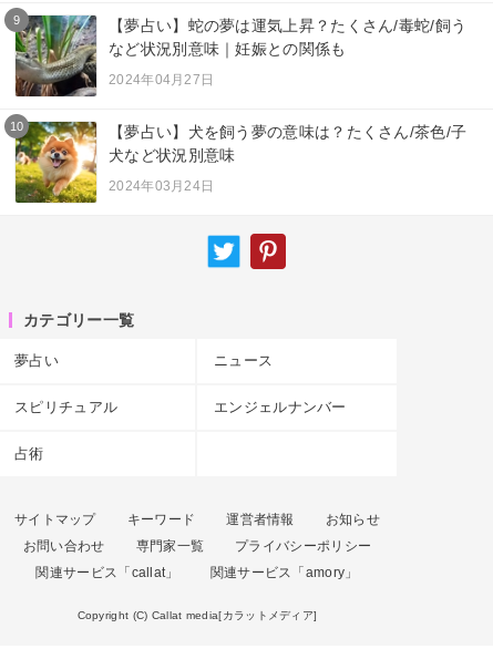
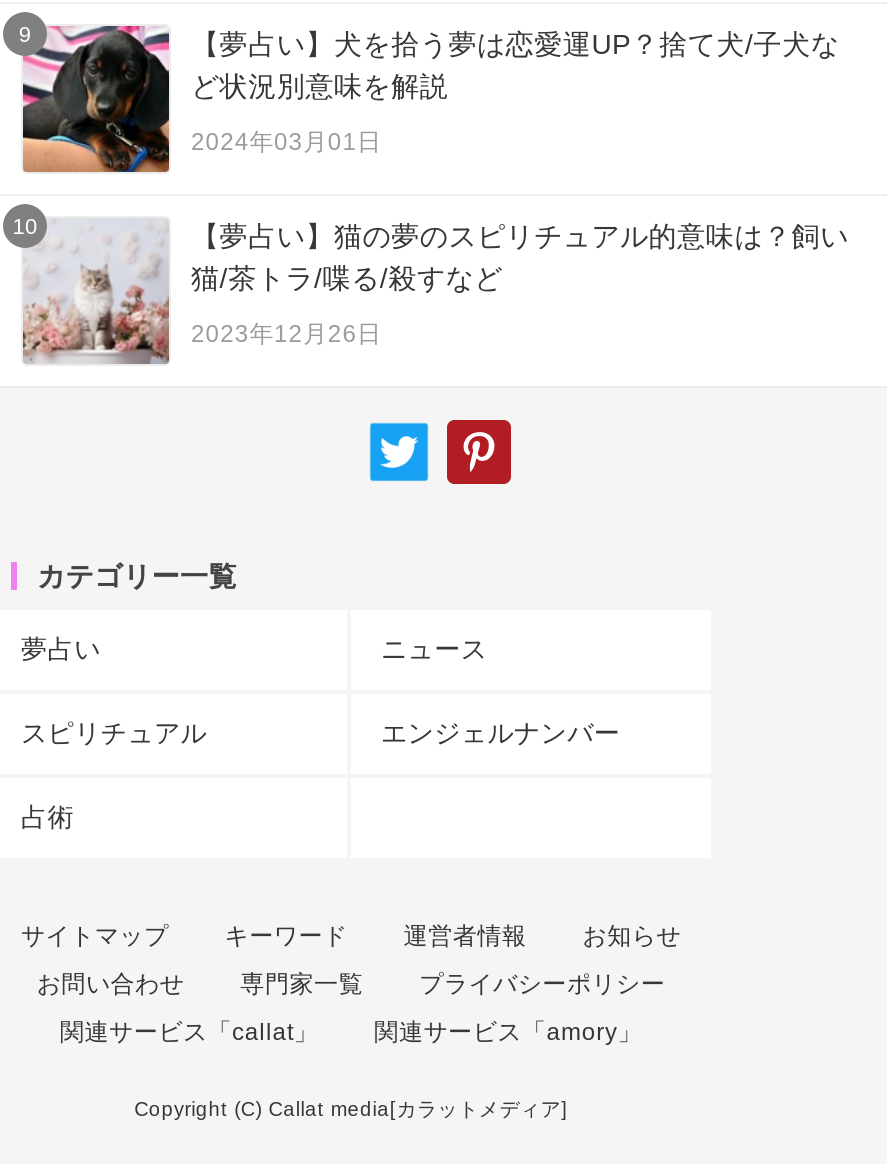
- [image]
- 【夢占い】蛇の夢は運気上昇？たくさん/毒蛇/飼う
- など状況別意味｜妊娠との関係も
+ [image]
+ 【夢占い】犬を拾う夢は恋愛運UP？捨て犬/子犬な
+ ど状況別意味を解説

- 2024年04月27日
+ 2024年03月01日

- [image]
- 【夢占い】犬を飼う夢の意味は？たくさん/茶色/子
- 犬など状況別意味
+ [image]
+ 【夢占い】猫の夢のスピリチュアル的意味は？飼い
+ 猫/茶トラ/喋る/殺すなど

- 2024年03月24日
+ 2023年12月26日
